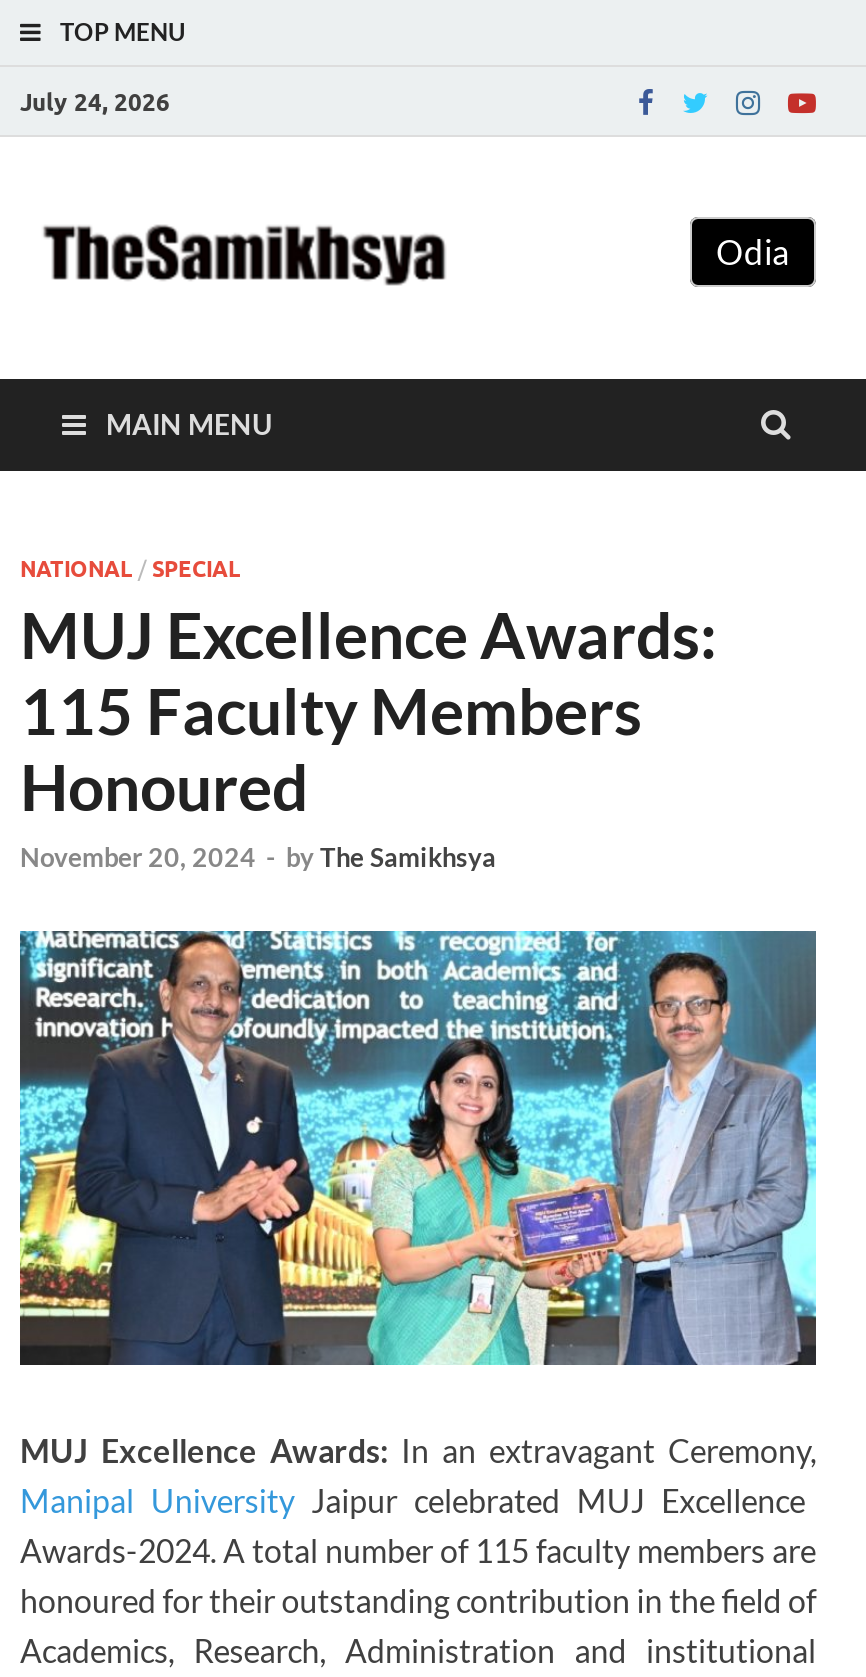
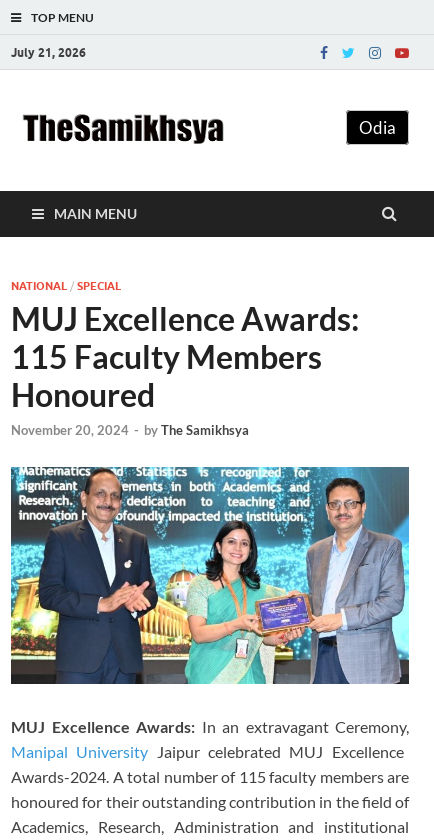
- July 24, 2026
+ July 21, 2026
